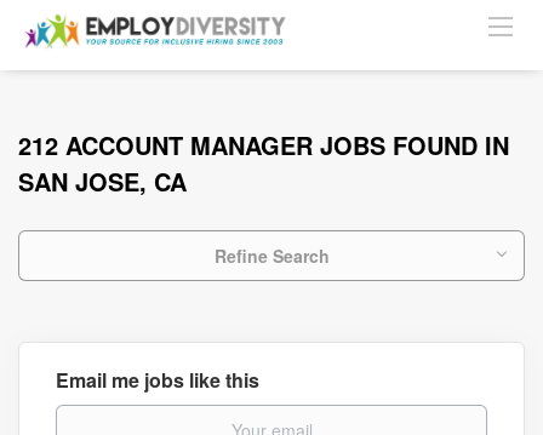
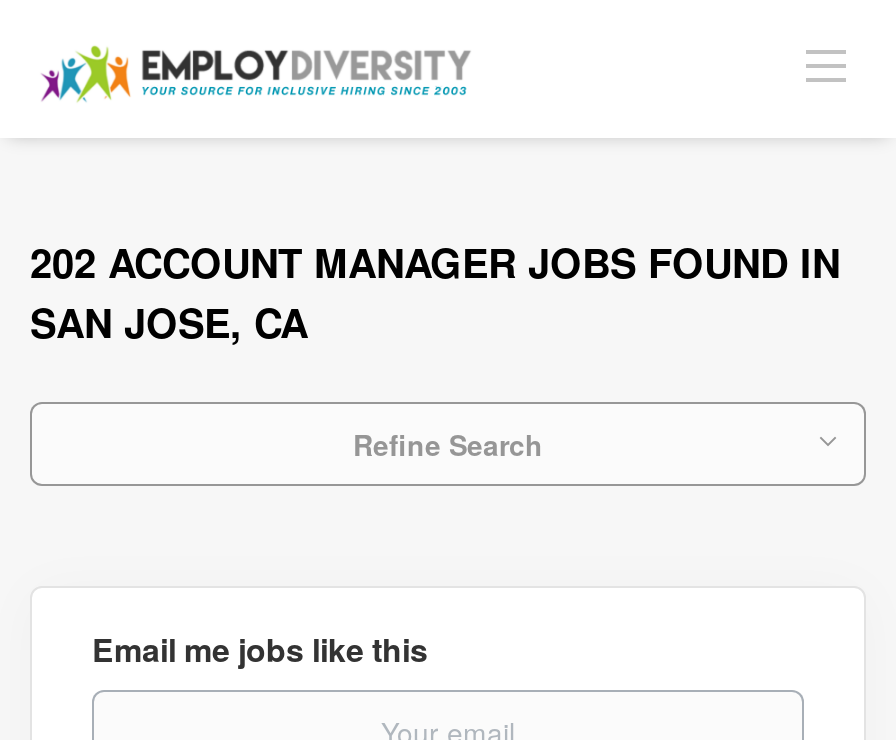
- 212 ACCOUNT MANAGER JOBS FOUND IN
+ 202 ACCOUNT MANAGER JOBS FOUND IN
